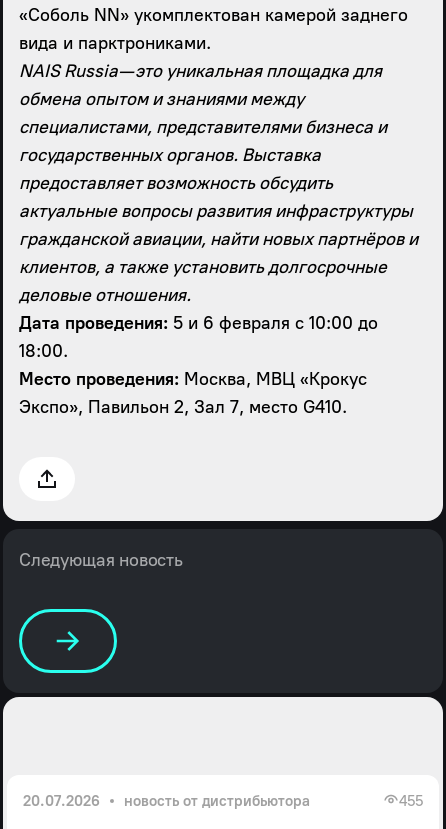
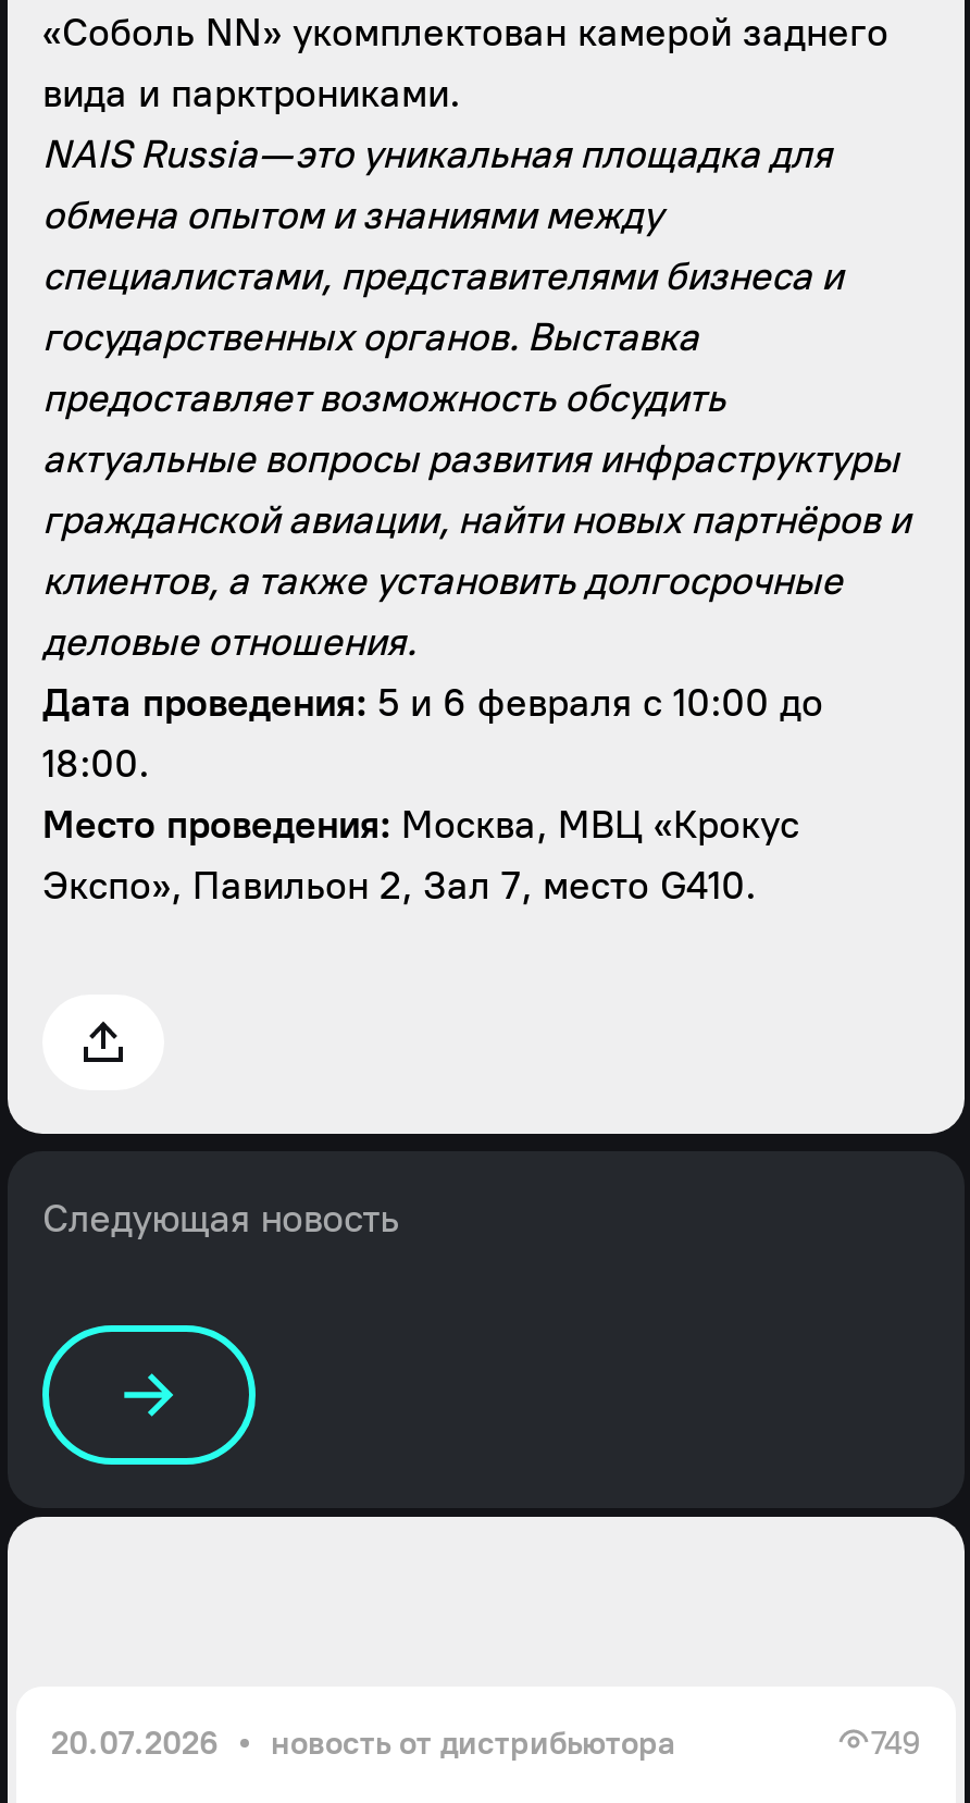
- 455
+ 749
